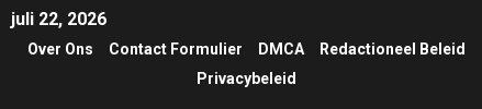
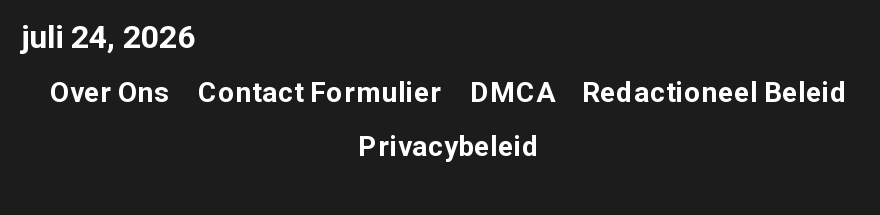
- juli 22, 2026
+ juli 24, 2026
